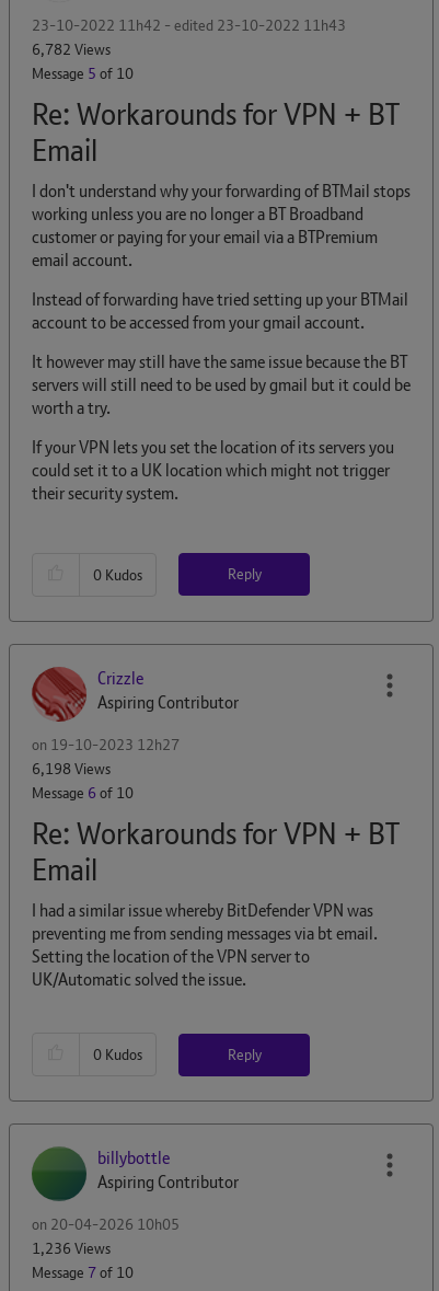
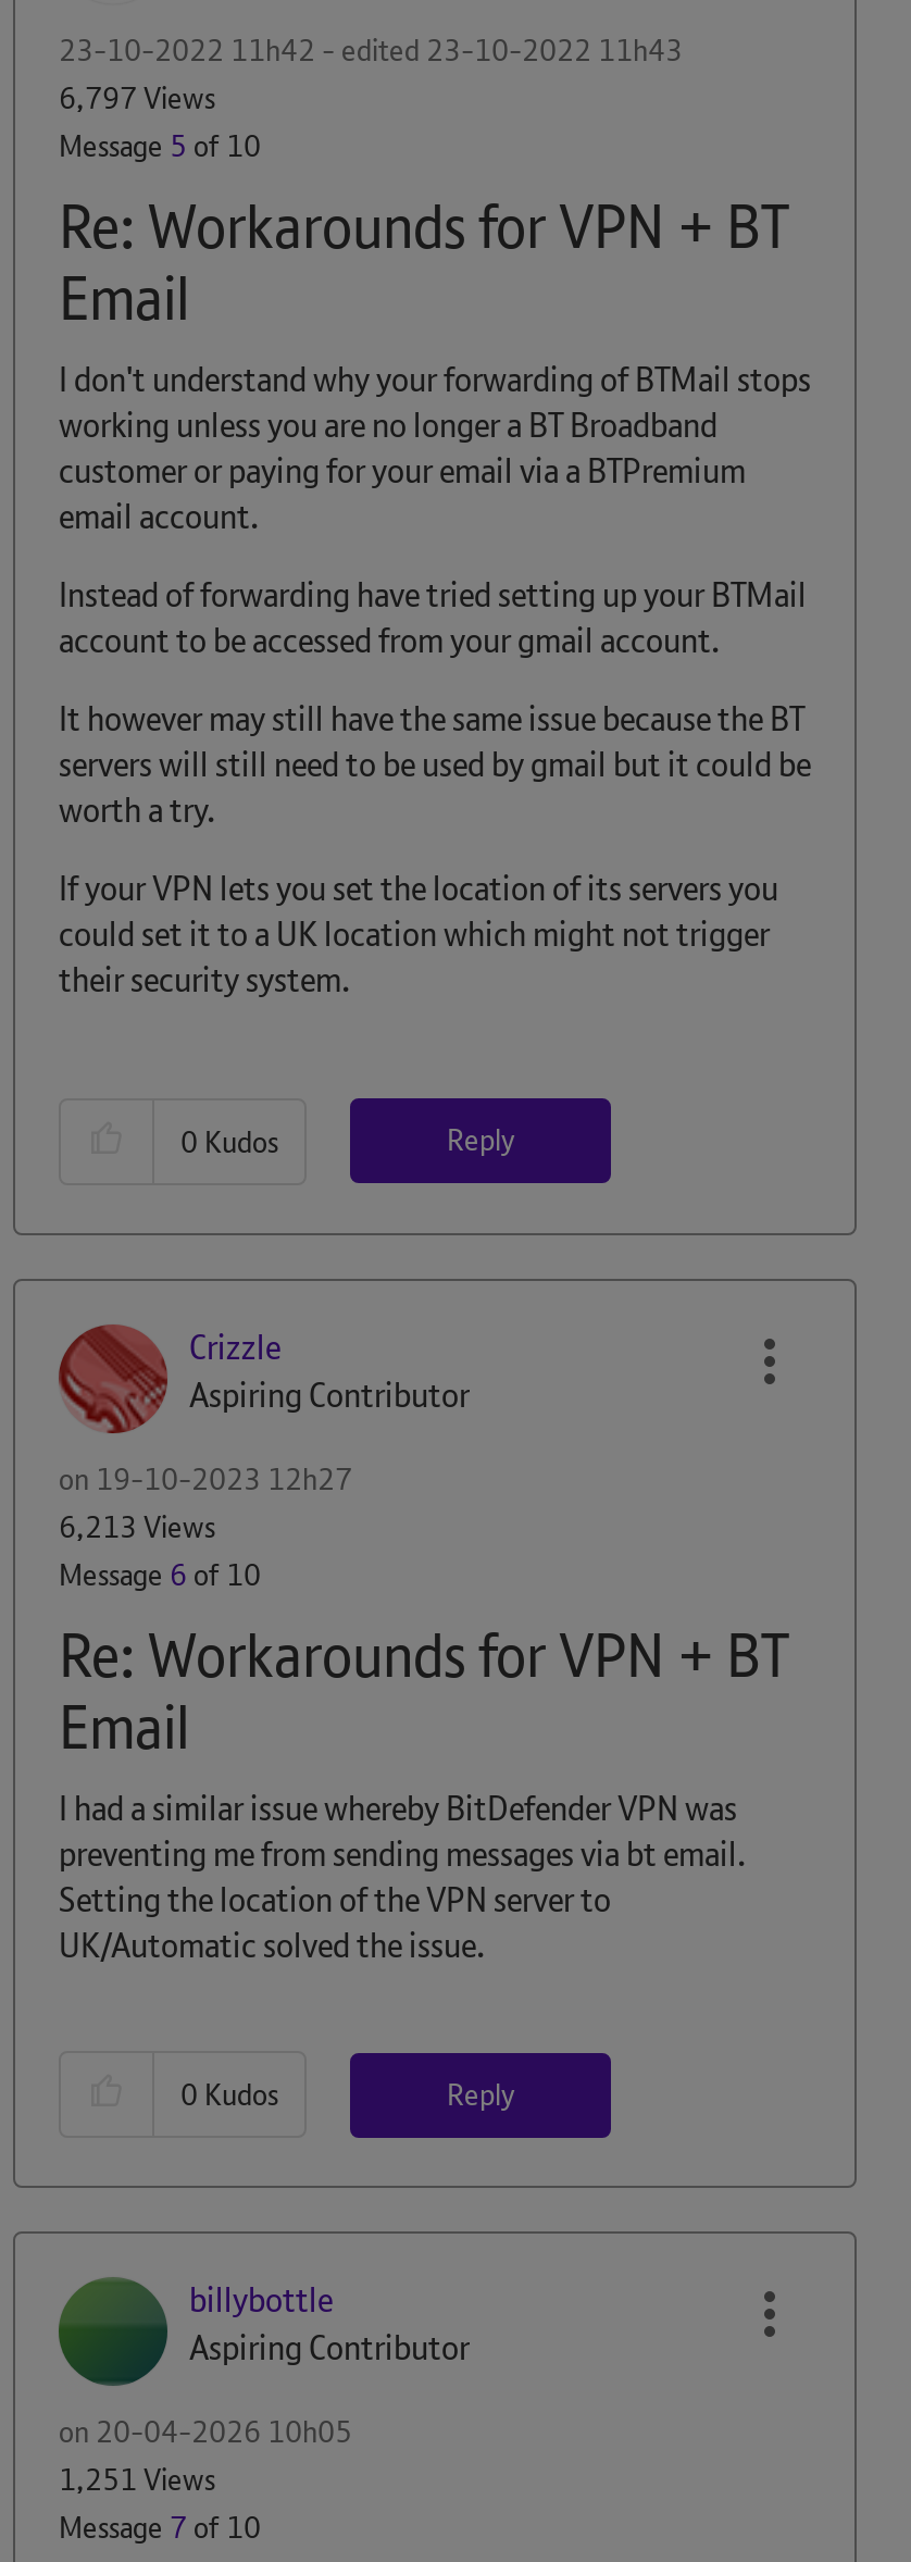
- 6,782 Views
+ 6,797 Views

- 6,198 Views
+ 6,213 Views

- 1,236 Views
+ 1,251 Views
